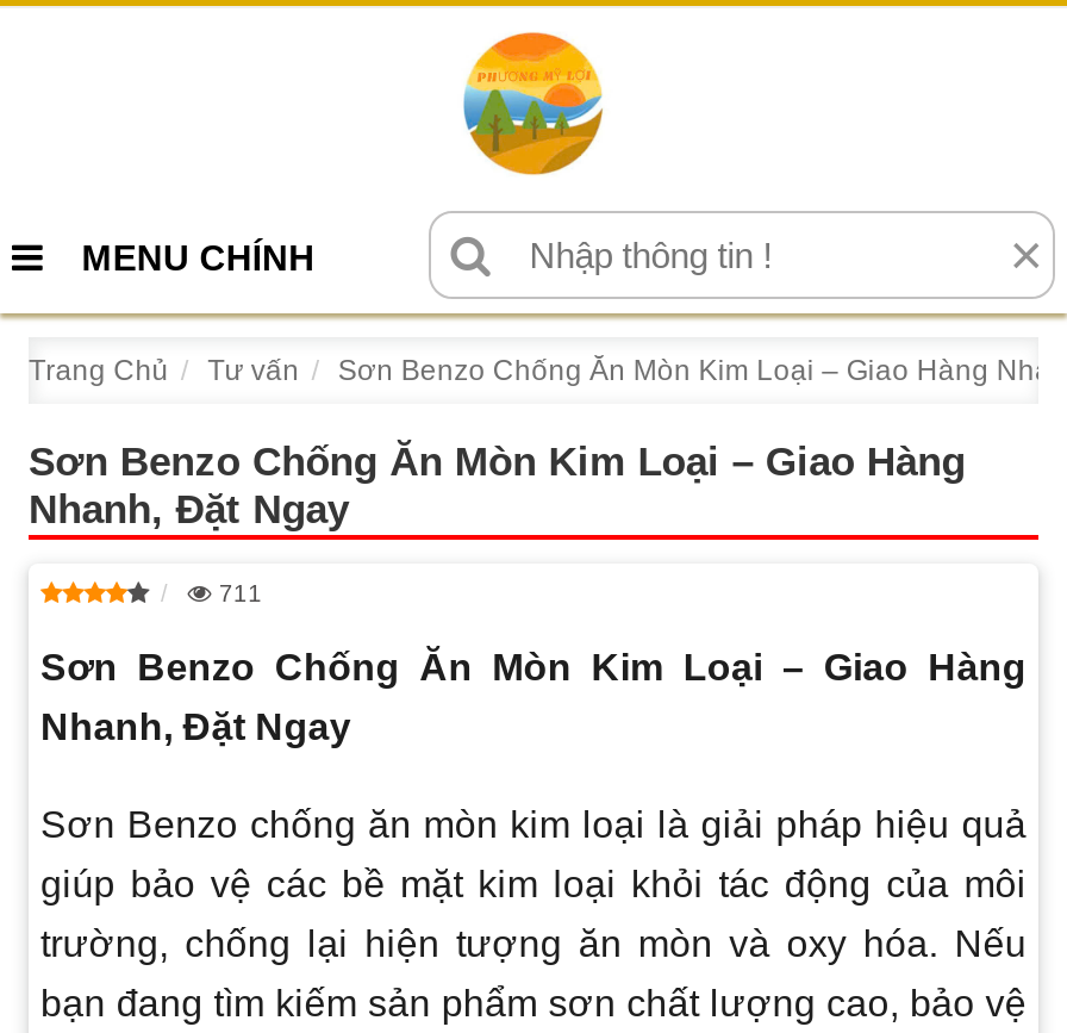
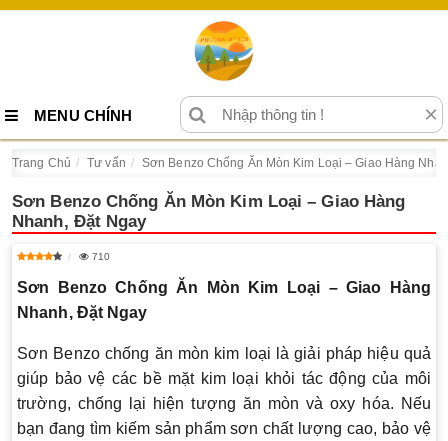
- 711
+ 710
